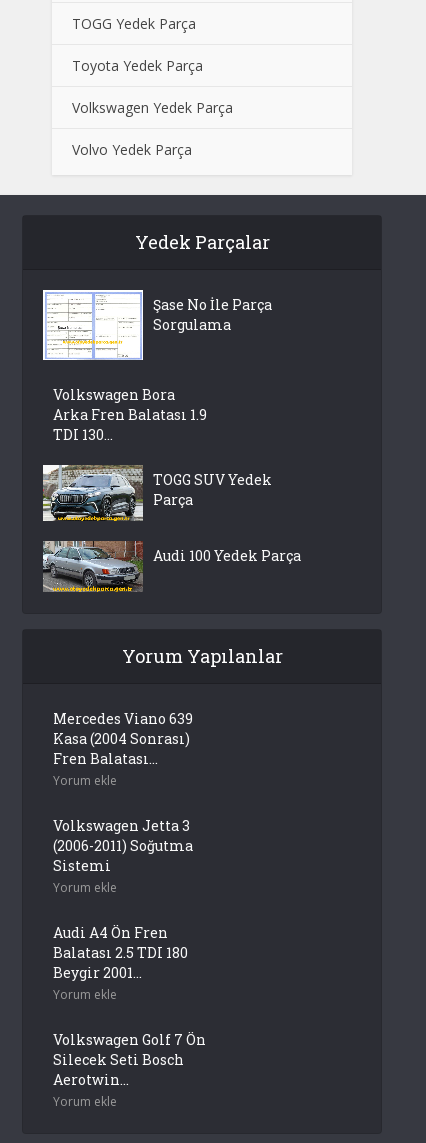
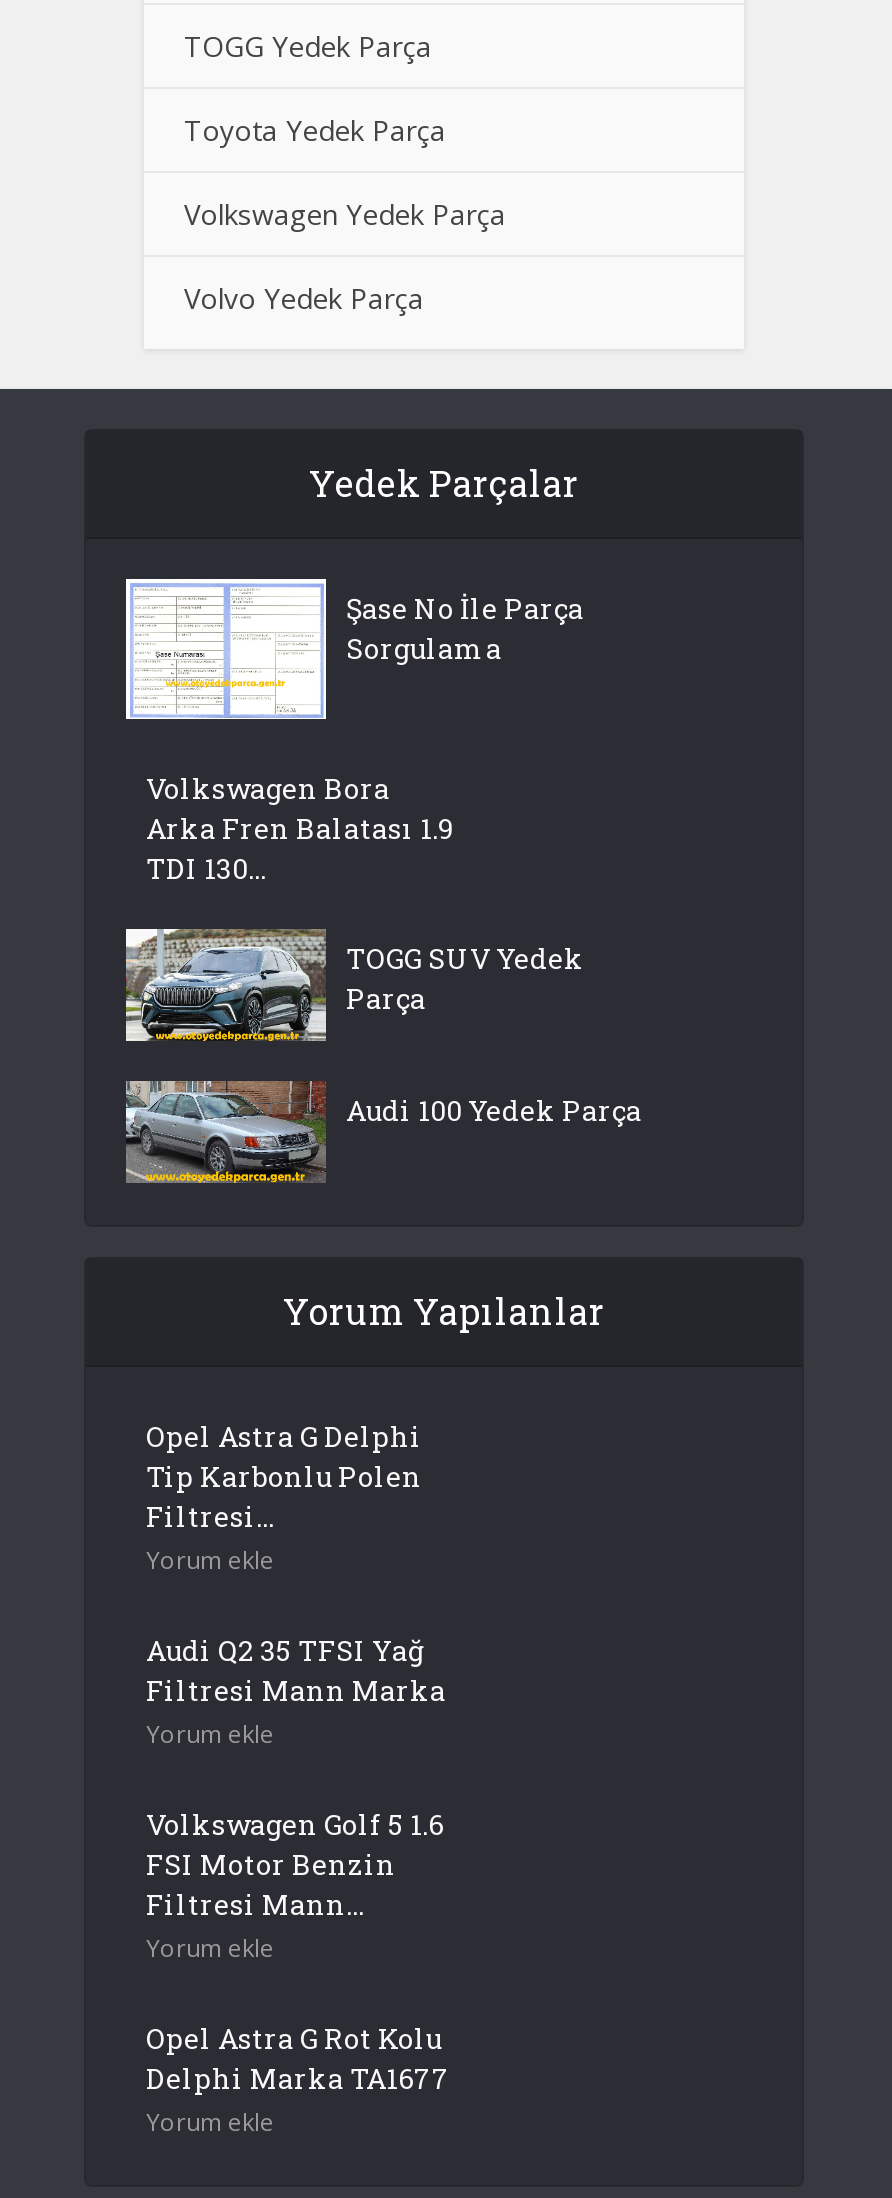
- Mercedes Viano 639
- Kasa (2004 Sonrası)
- Fren Balatası...
+ Opel Astra G Delphi
+ Tip Karbonlu Polen
+ Filtresi...

- Volkswagen Jetta 3
- (2006-2011) Soğutma
- Sistemi
+ Audi Q2 35 TFSI Yağ
+ Filtresi Mann Marka

- Audi A4 Ön Fren
- Balatası 2.5 TDI 180
- Beygir 2001...
+ Volkswagen Golf 5 1.6
+ FSI Motor Benzin
+ Filtresi Mann...

- Volkswagen Golf 7 Ön
- Silecek Seti Bosch
- Aerotwin...
+ Opel Astra G Rot Kolu
+ Delphi Marka TA1677
